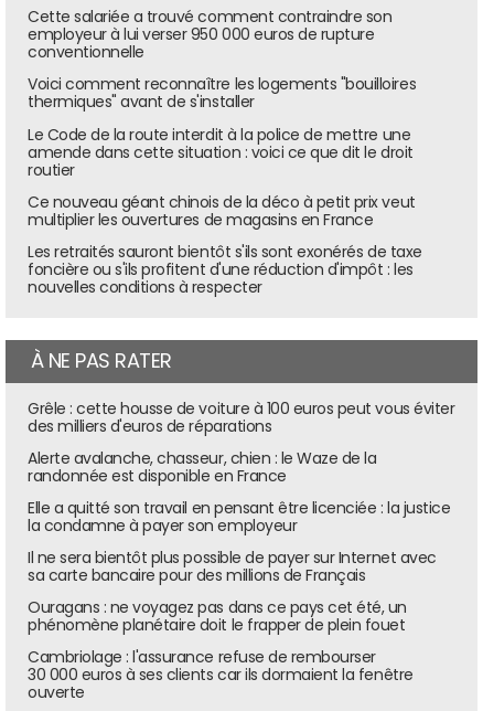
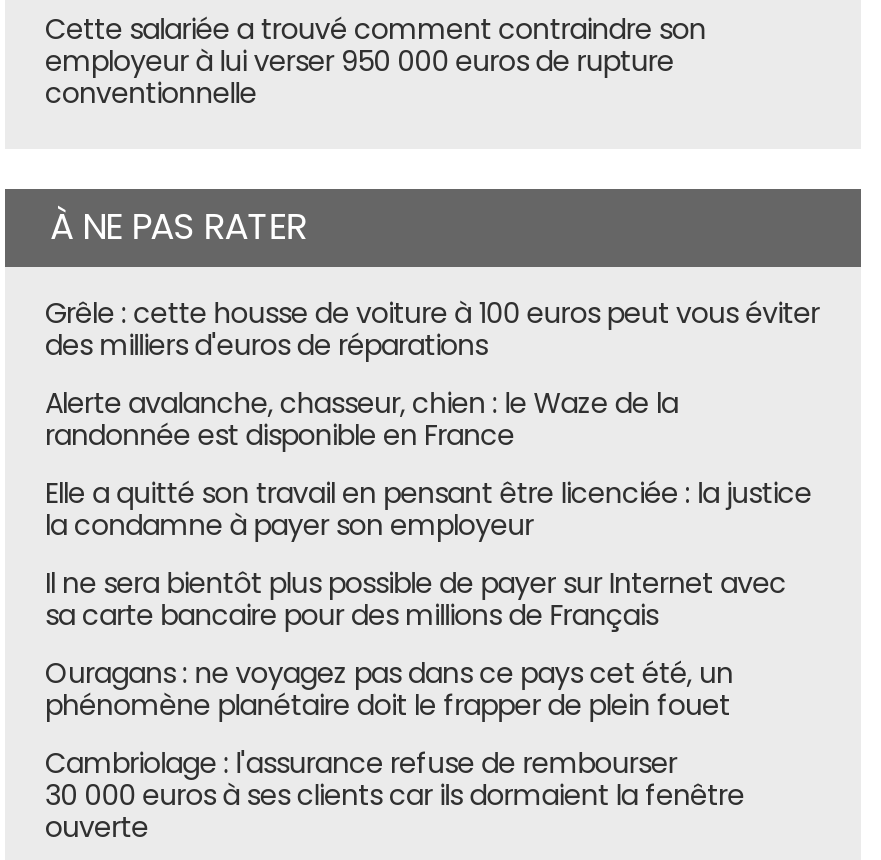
- Voici comment reconnaître les logements "bouilloires
- thermiques" avant de s'installer
- Le Code de la route interdit à la police de mettre une
- amende dans cette situation : voici ce que dit le droit
- routier
- Ce nouveau géant chinois de la déco à petit prix veut
- multiplier les ouvertures de magasins en France
- Les retraités sauront bientôt s'ils sont exonérés de taxe
- foncière ou s'ils profitent d'une réduction d'impôt : les
- nouvelles conditions à respecter
